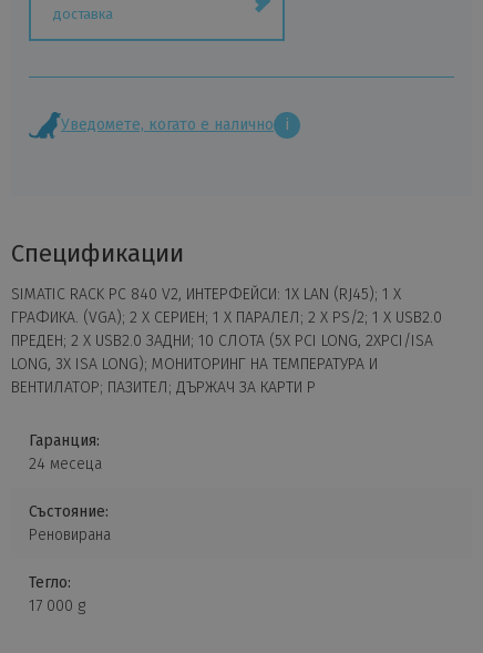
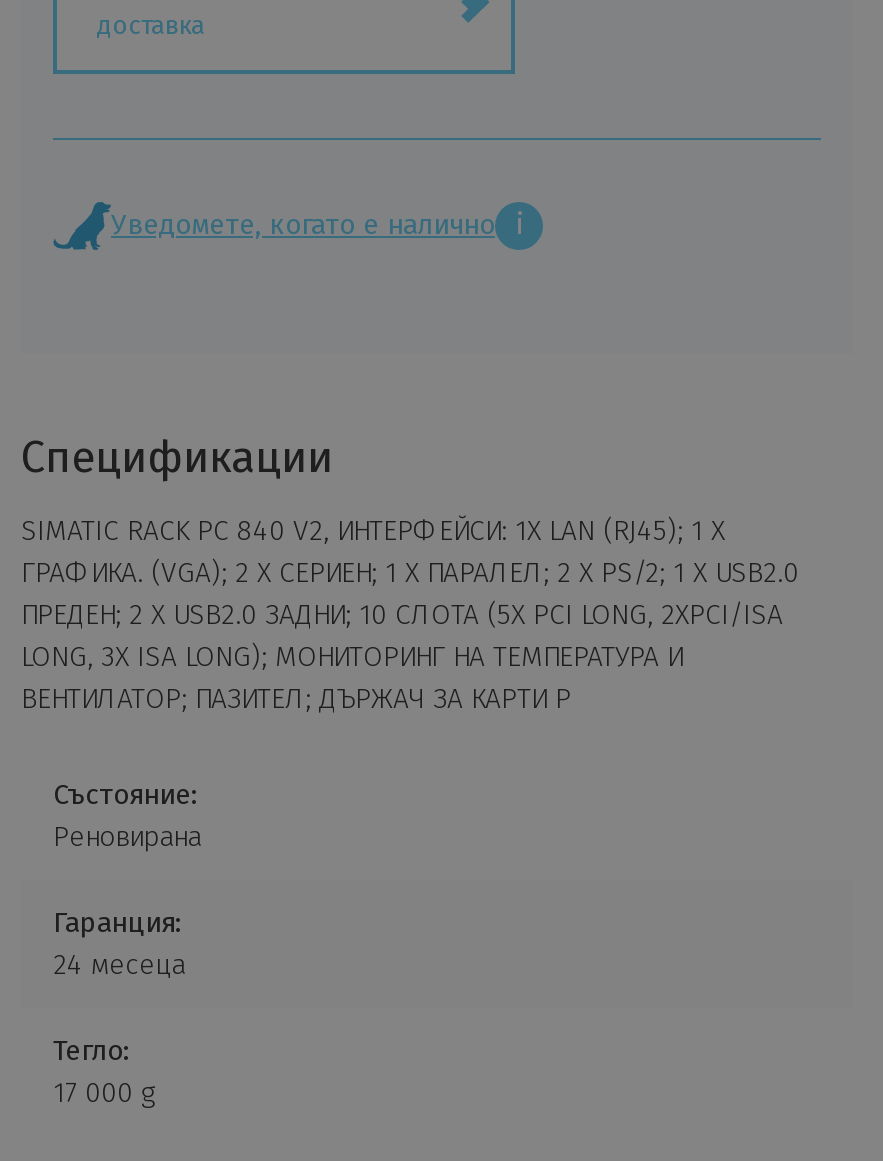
moved down: Гаранция: | 24 месеца

moved up: Състояние: | Реновирана
